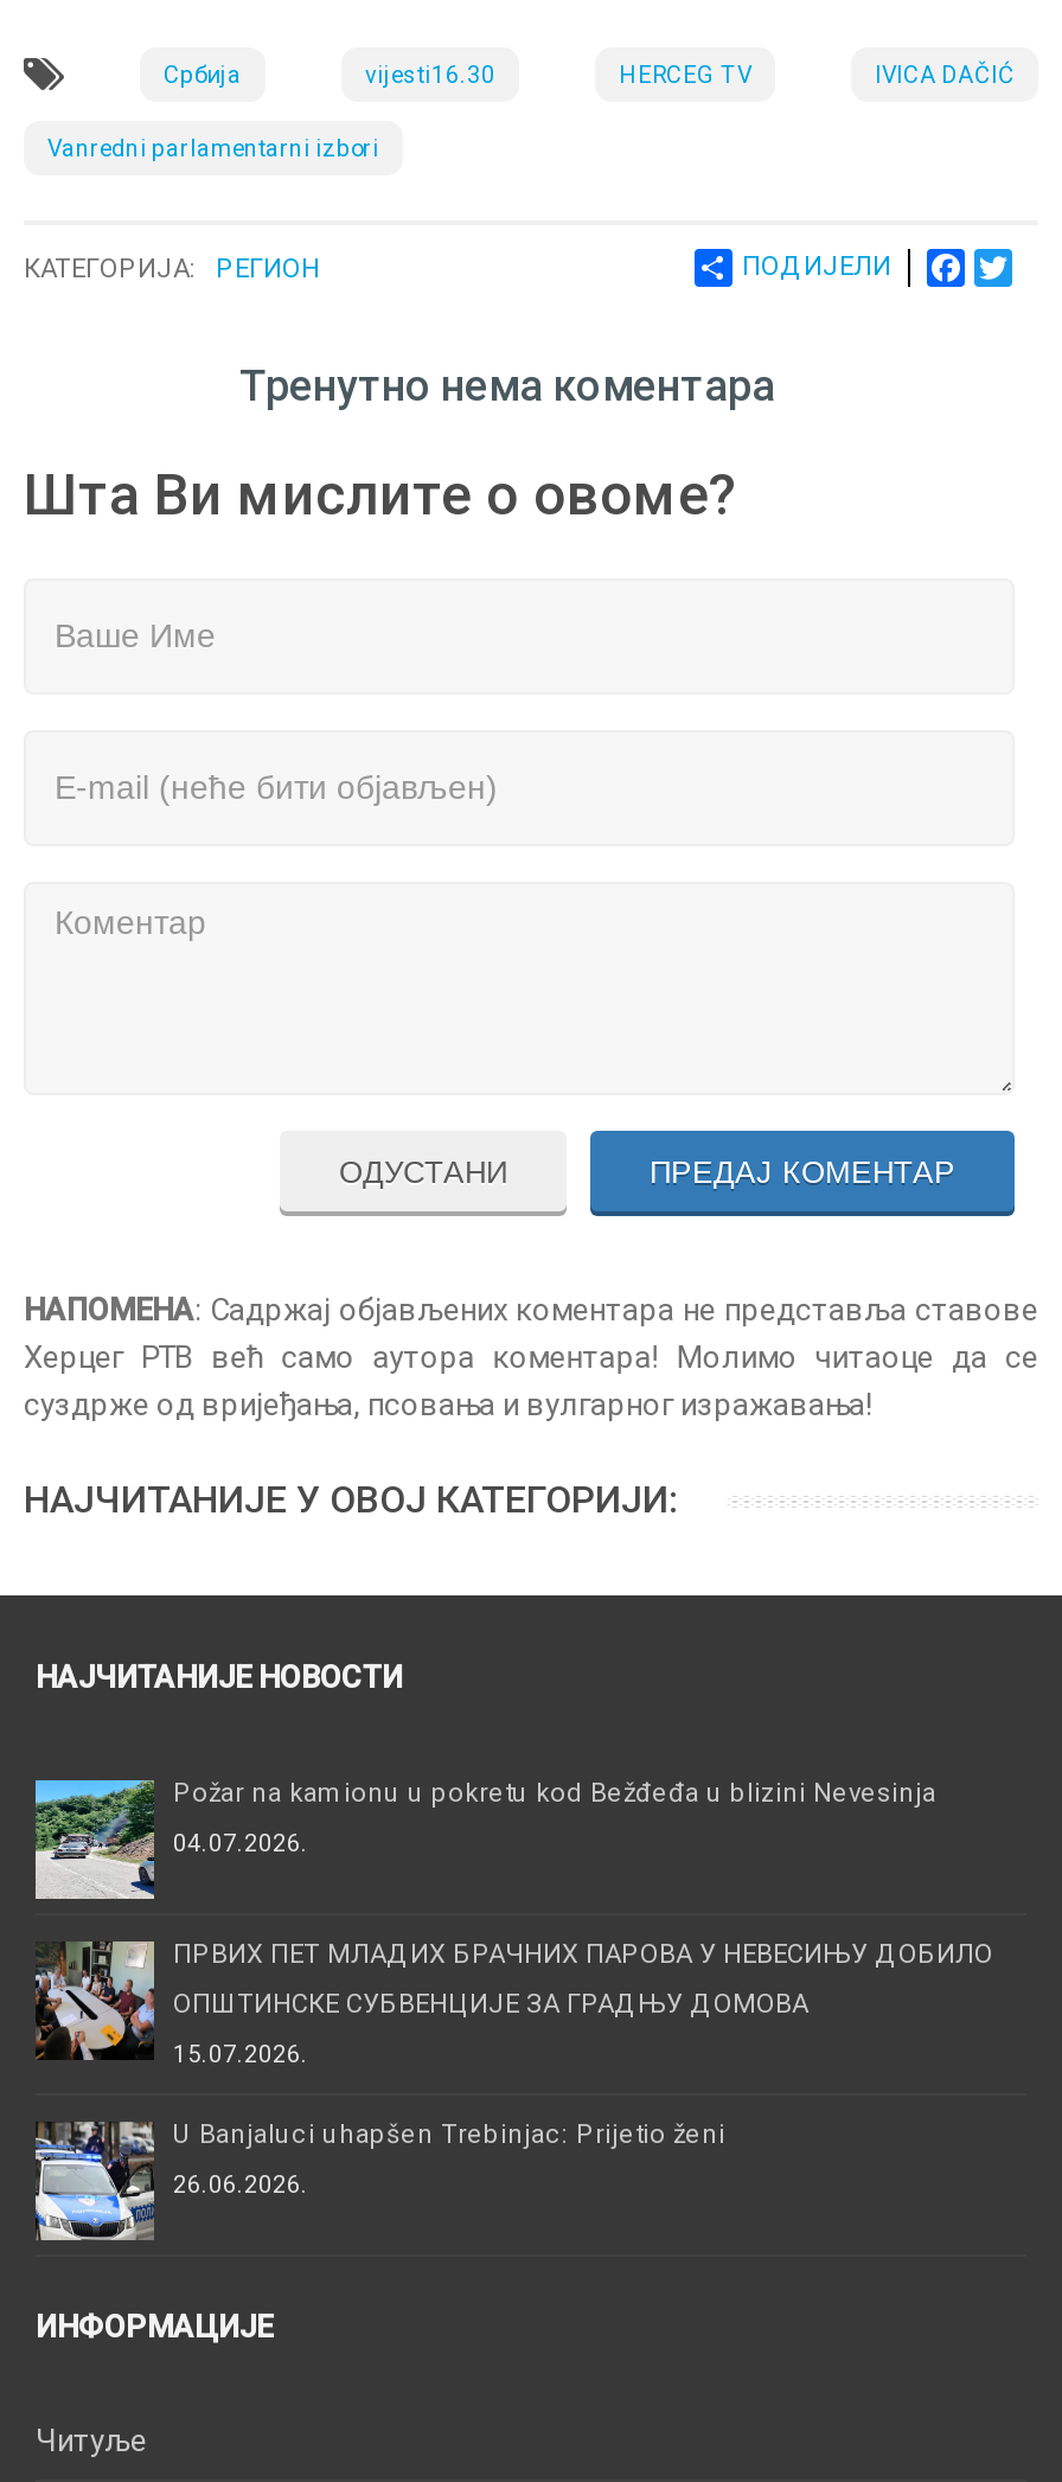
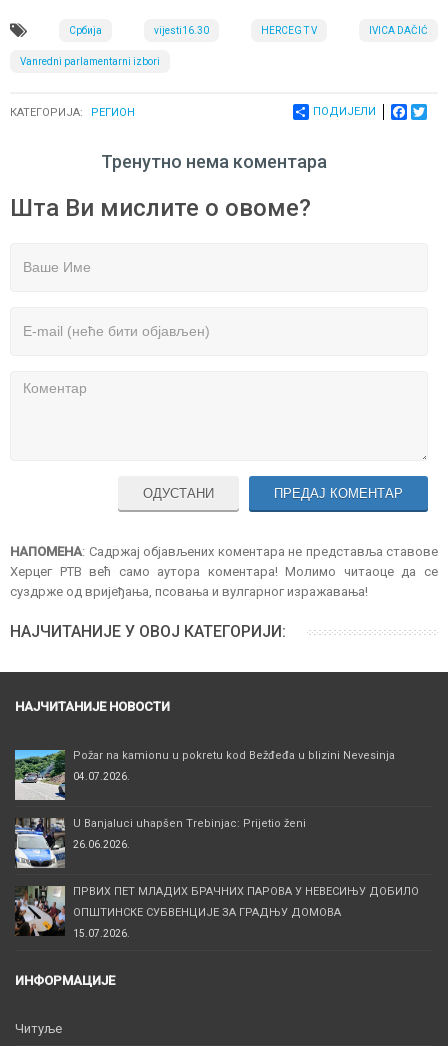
moved down: [image] | ПРВИХ ПЕТ МЛАДИХ БРАЧНИХ ПАРОВА У НЕВЕСИЊУ ДОБИЛО | ОПШТИНСКЕ СУБВЕНЦИЈЕ ЗА ГРАДЊУ ДОМОВА | 15.07.2026.

moved up: [image] | U Banjaluci uhapšen Trebinjac: Prijetio ženi | 26.06.2026.
